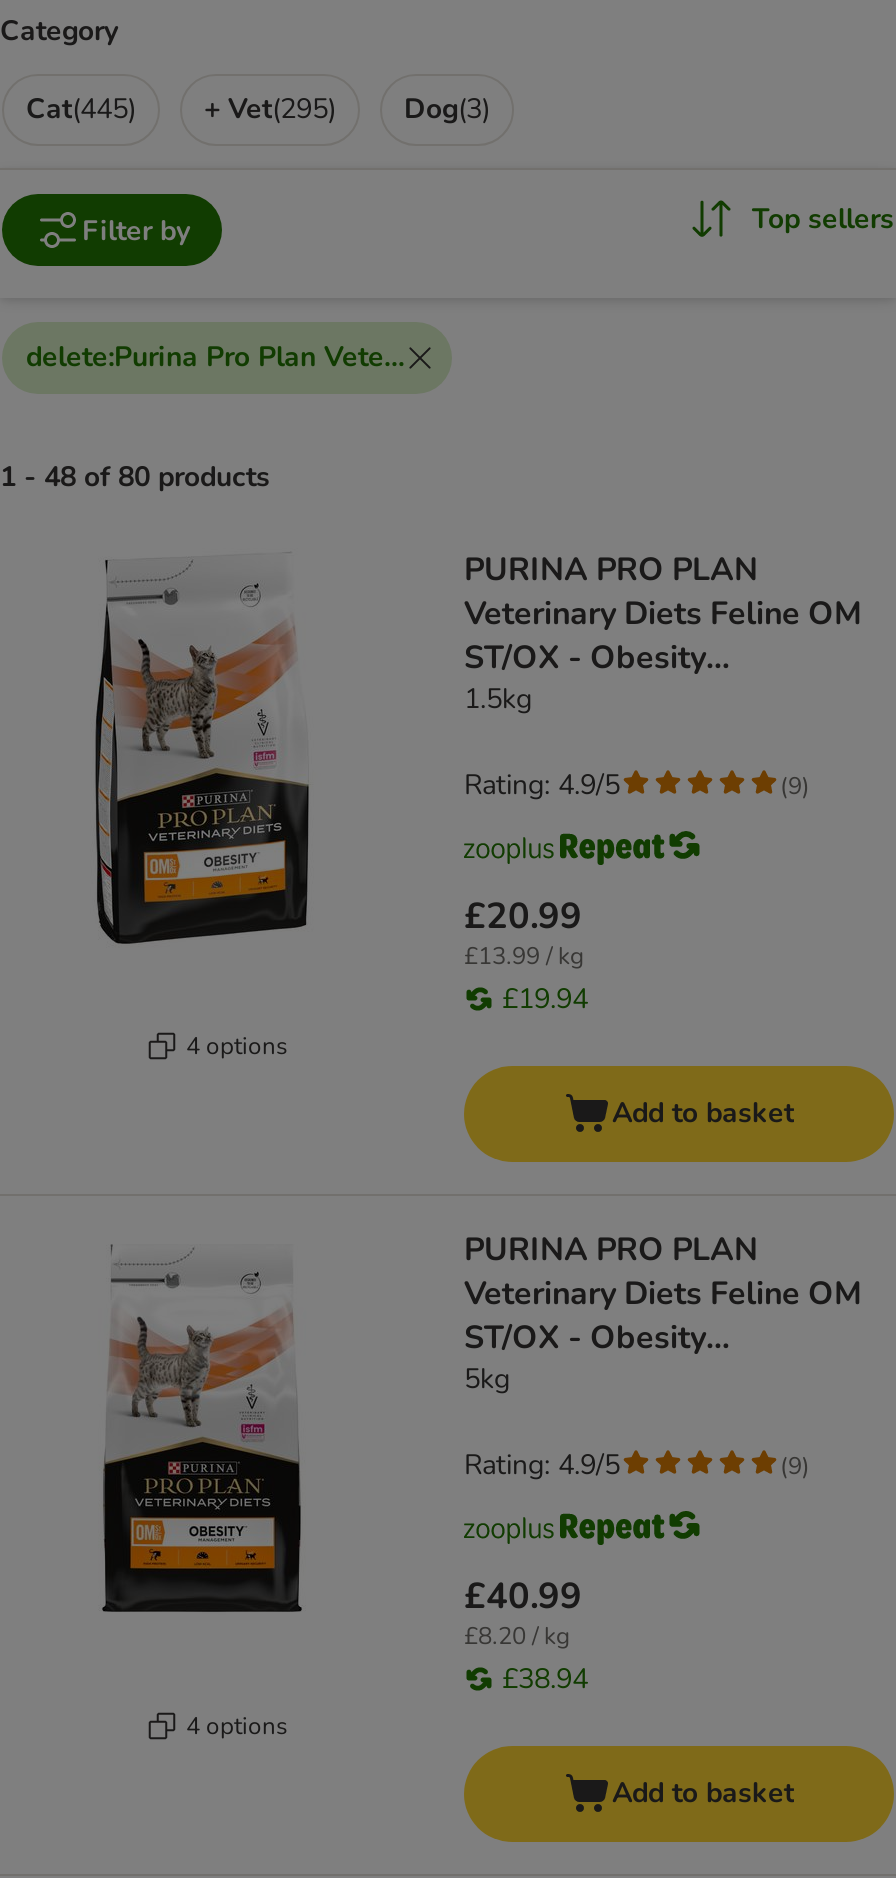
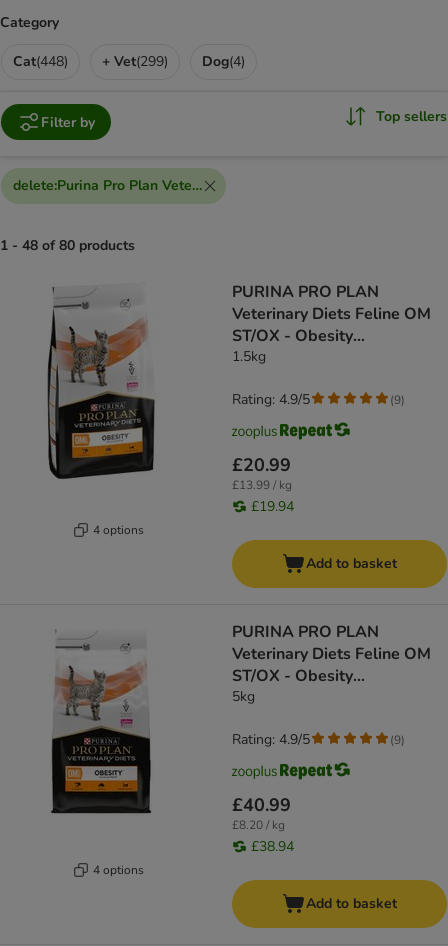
- Cat(445)
+ Cat(448)

- + Vet(295)
+ + Vet(299)

- Dog(3)
+ Dog(4)
